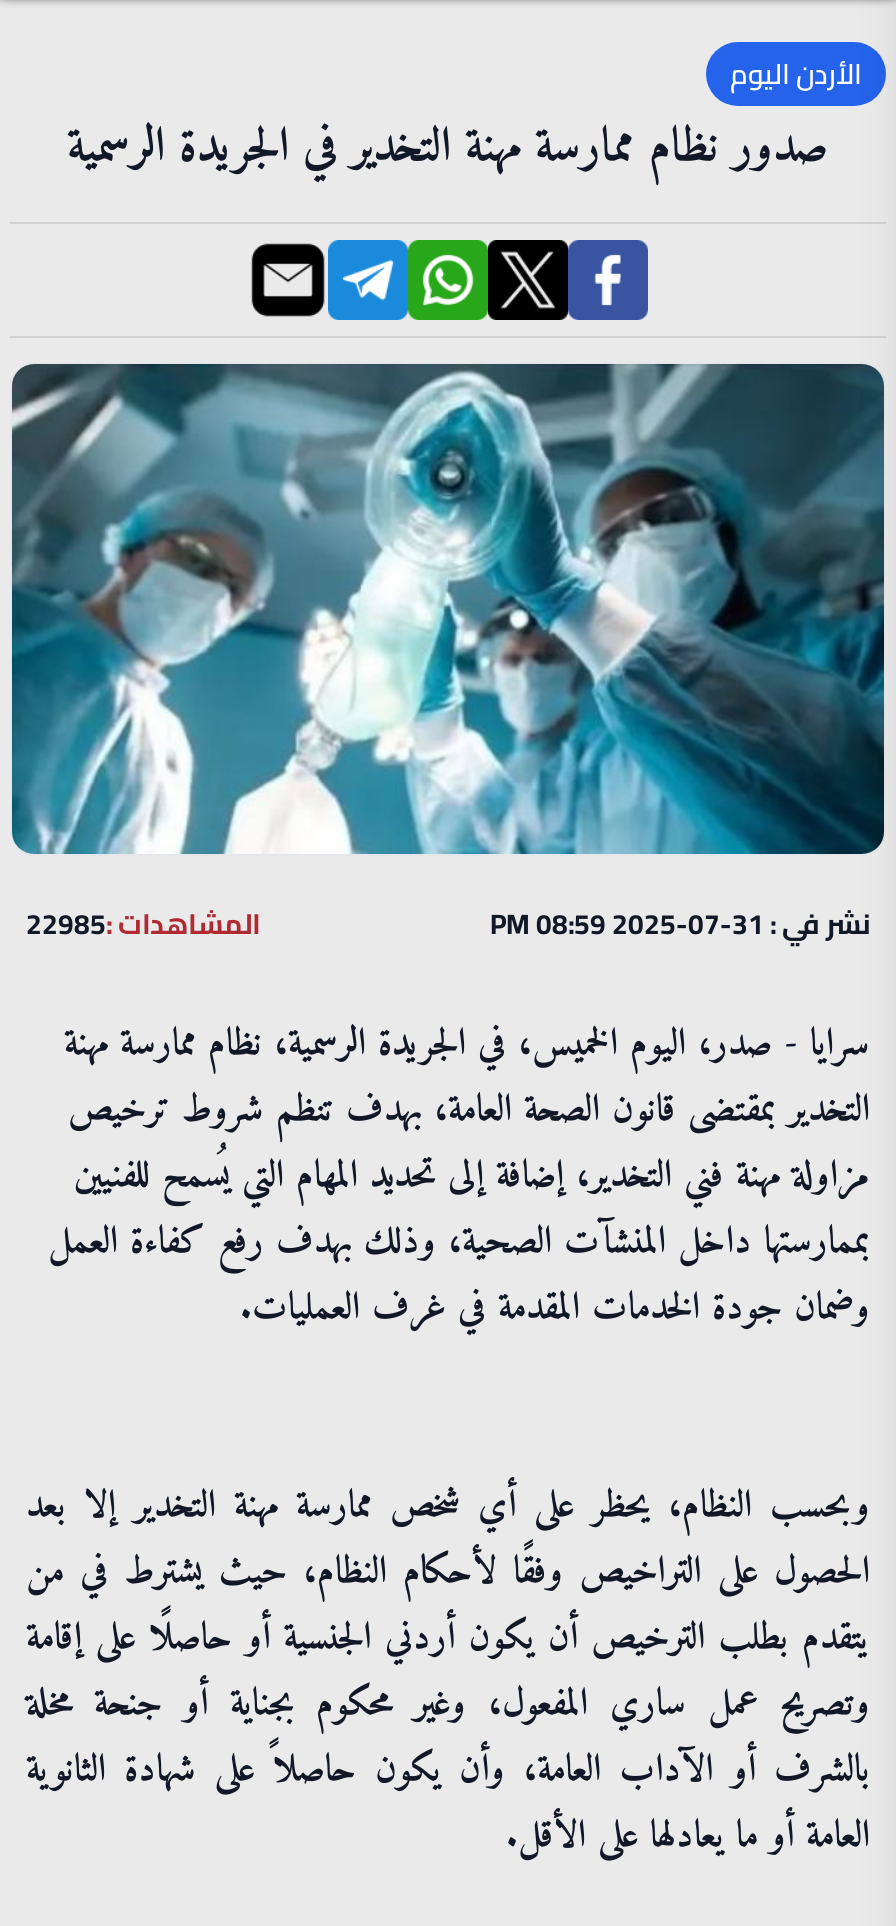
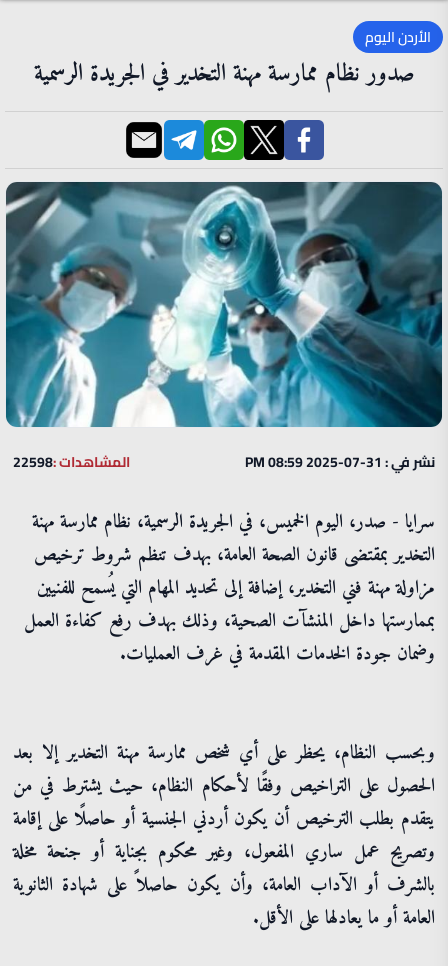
- المشاهدات :22985
+ المشاهدات :22598
